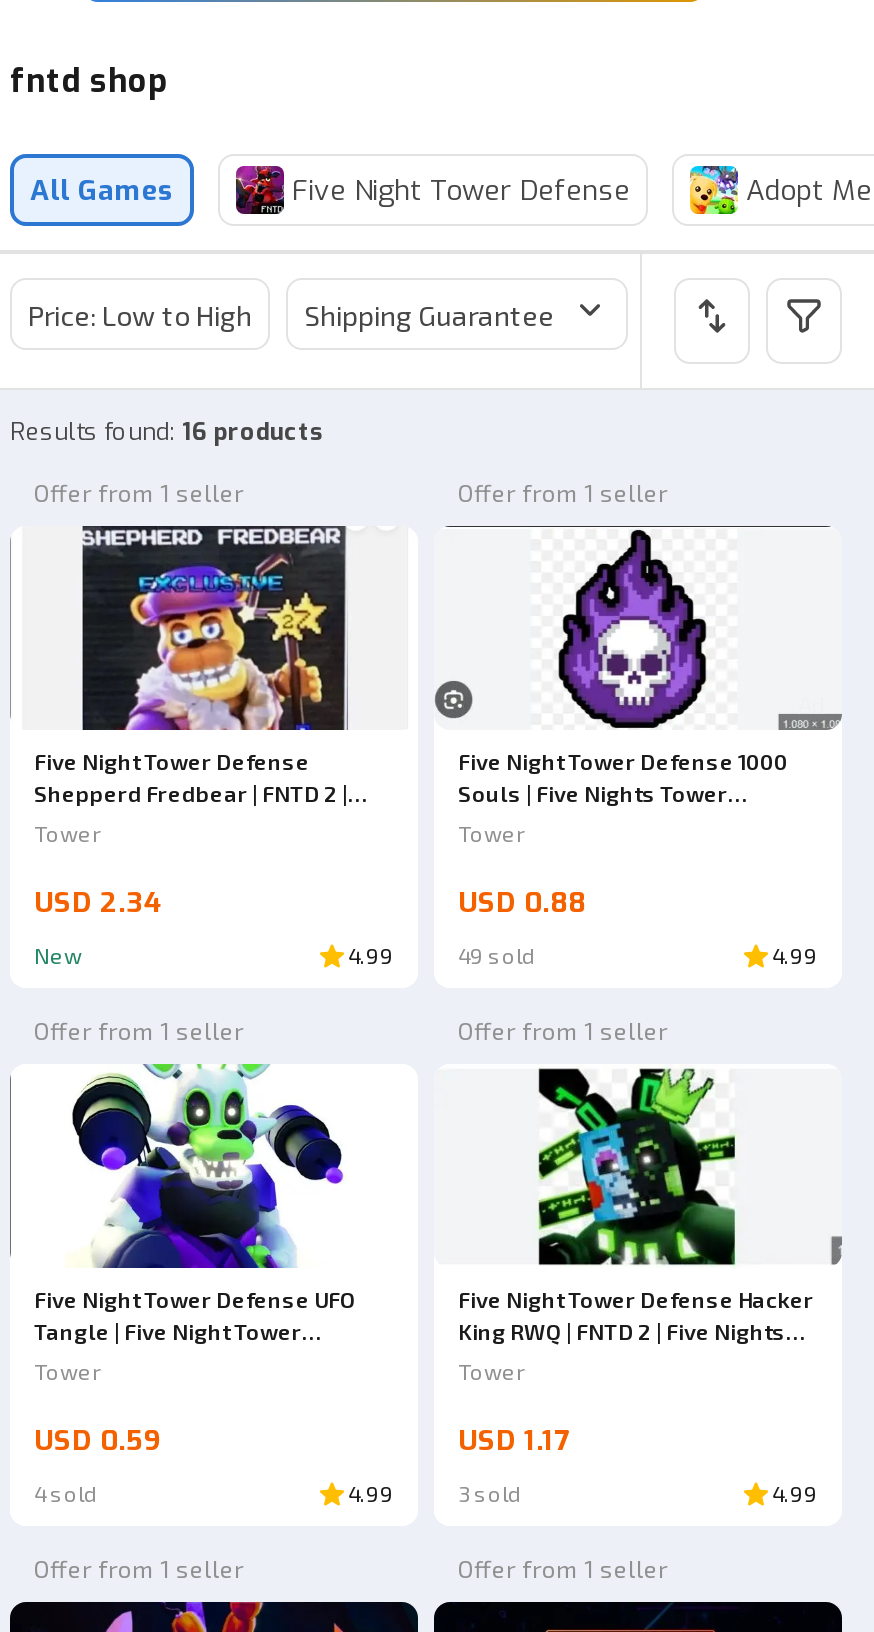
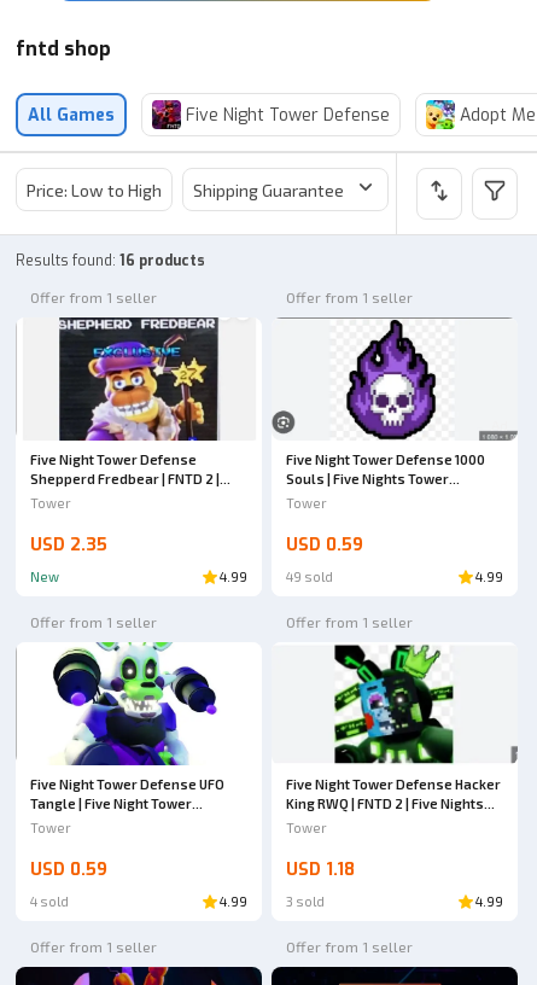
- USD 2.34
+ USD 2.35

- USD 0.88
+ USD 0.59

- USD 1.17
+ USD 1.18
